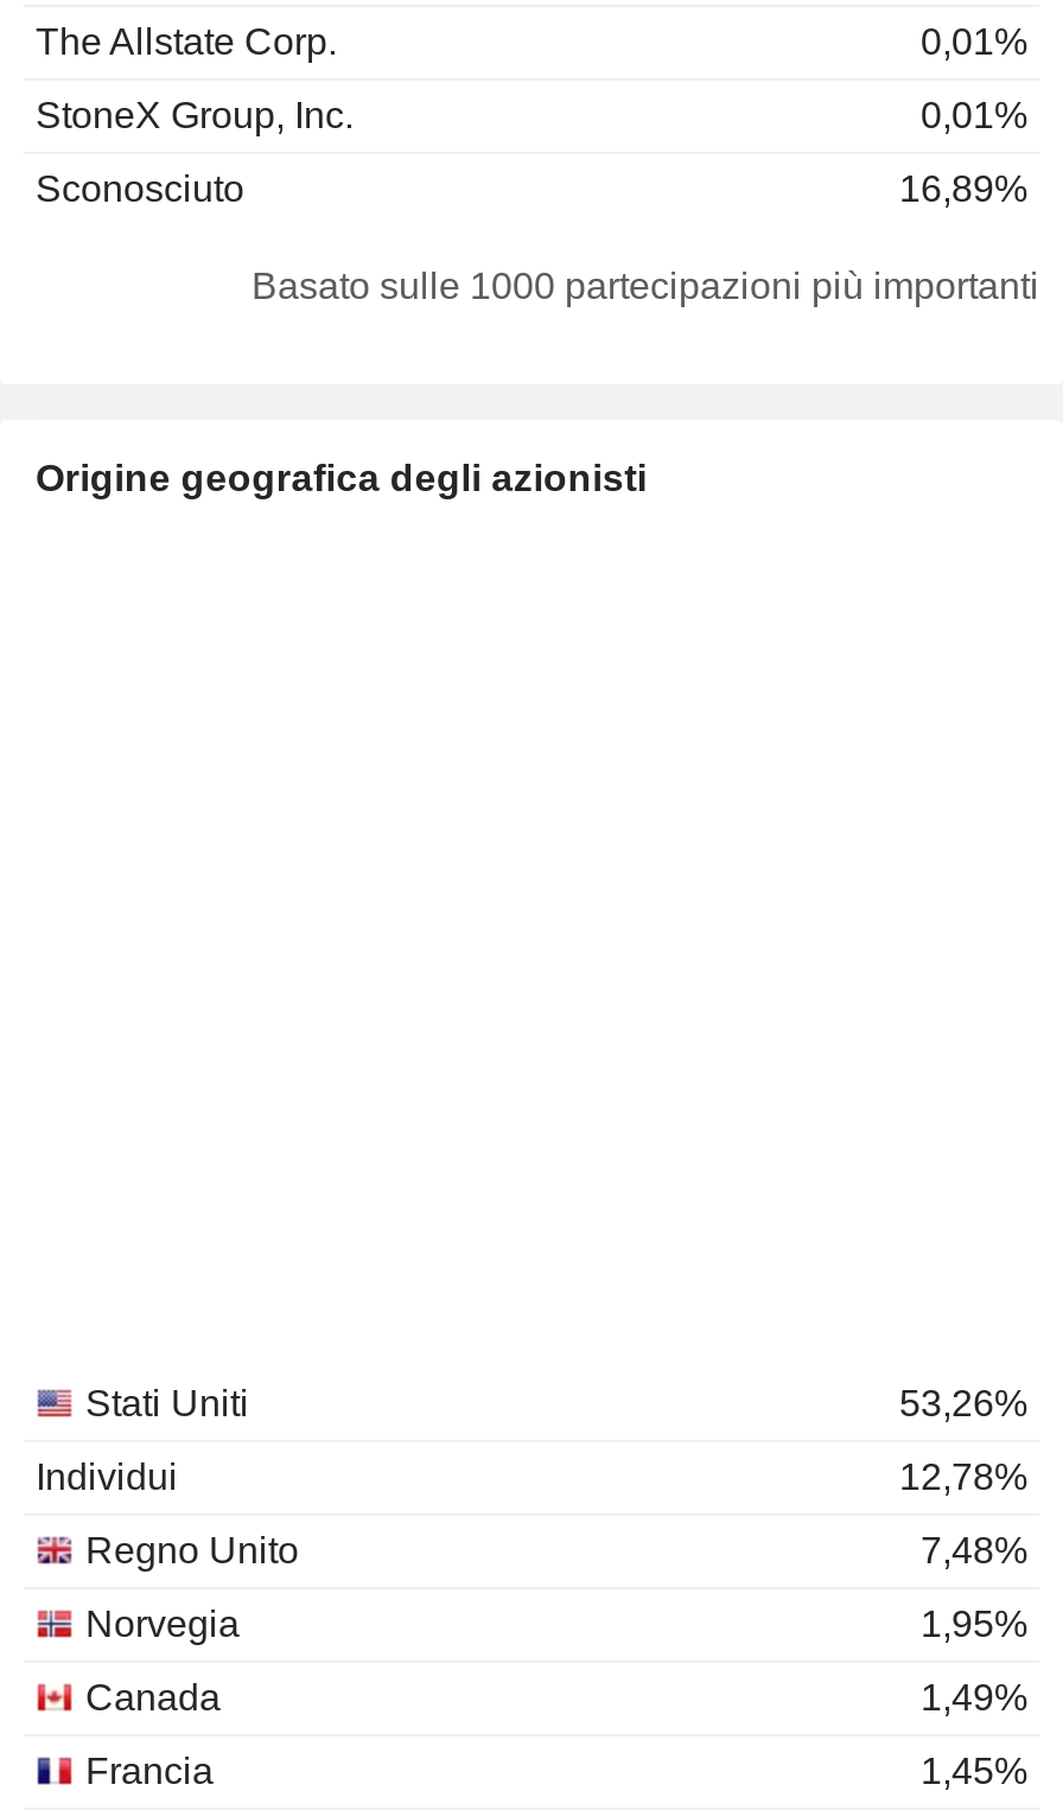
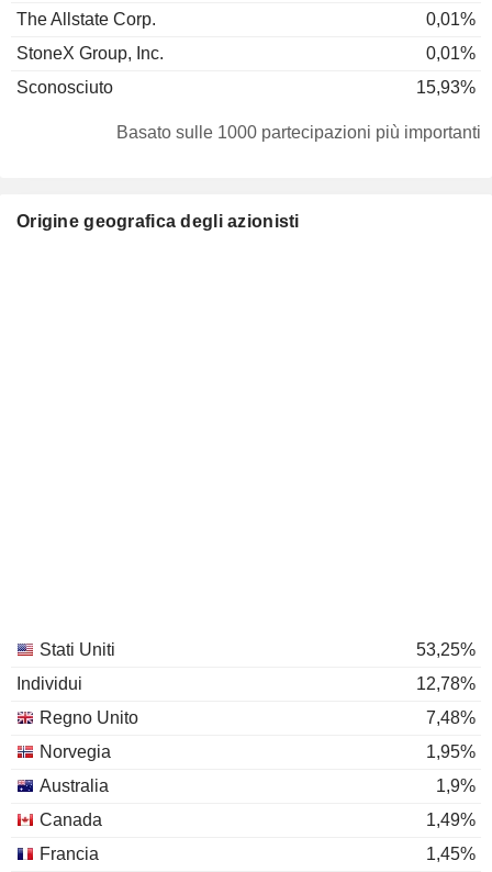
- 16,89%
+ 15,93%

- 53,26%
+ 53,25%

+ Australia
+ 1,9%
